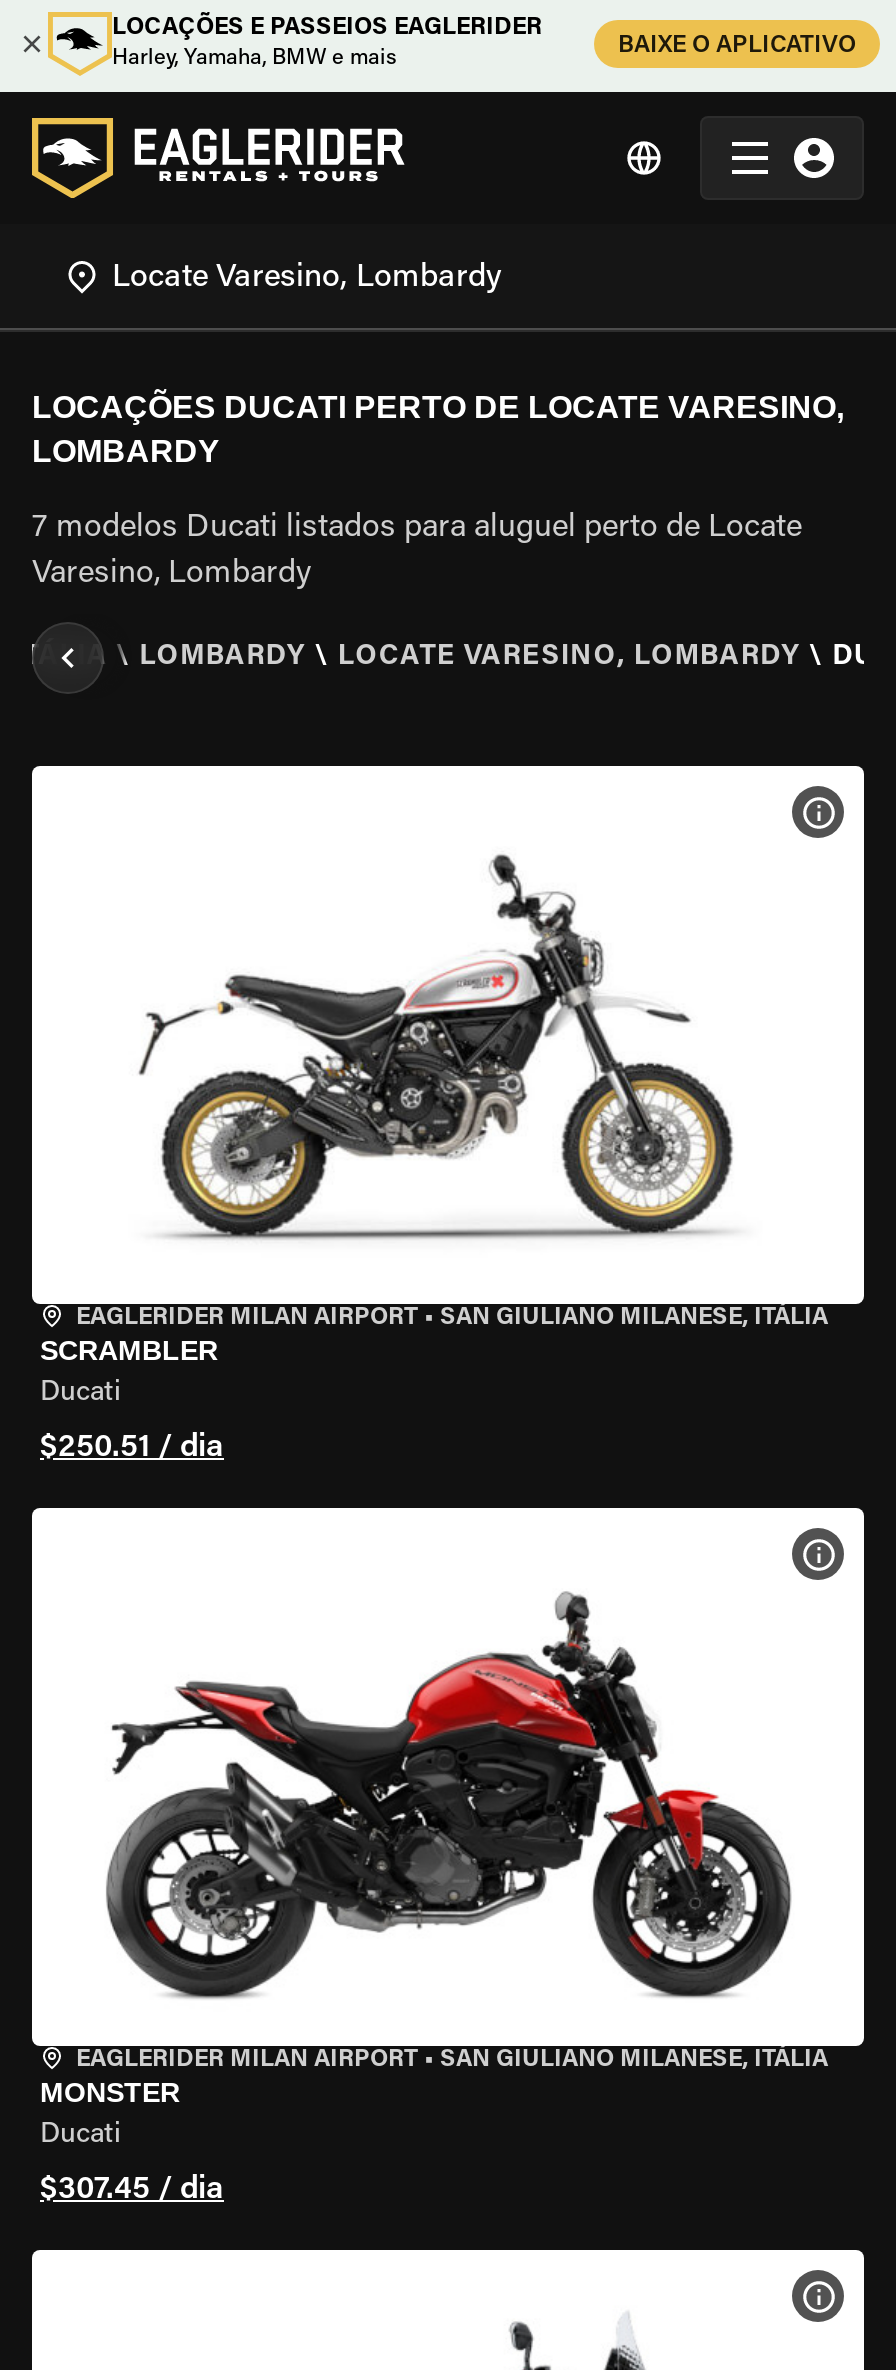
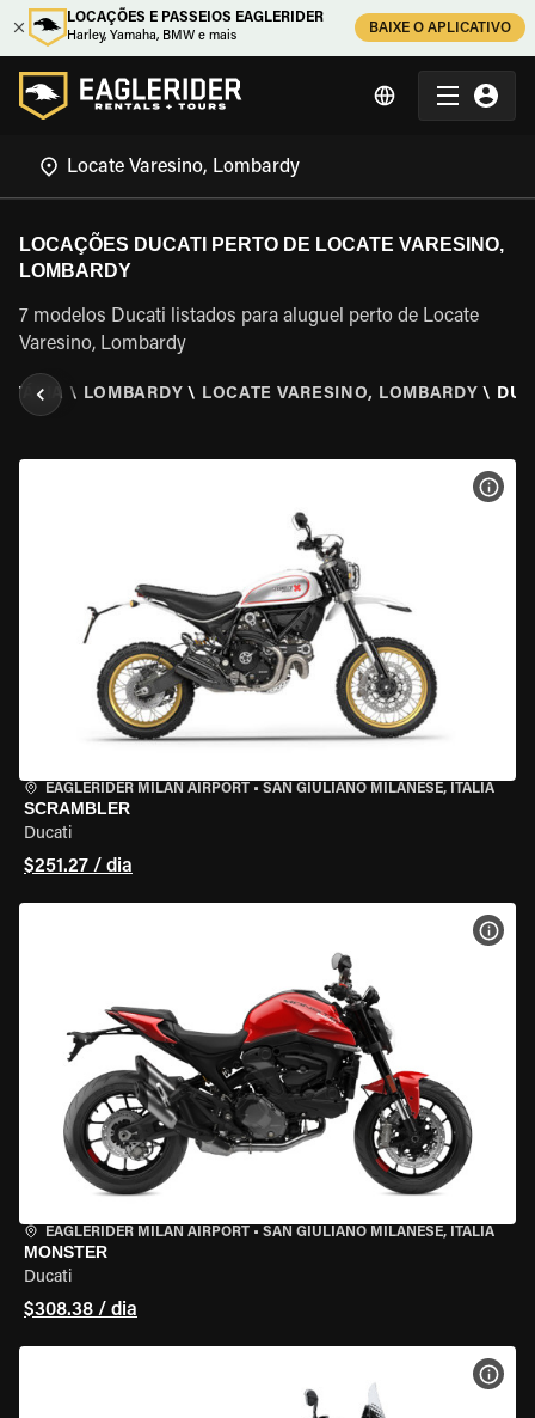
- $250.51 / dia
+ $251.27 / dia

- $307.45 / dia
+ $308.38 / dia
